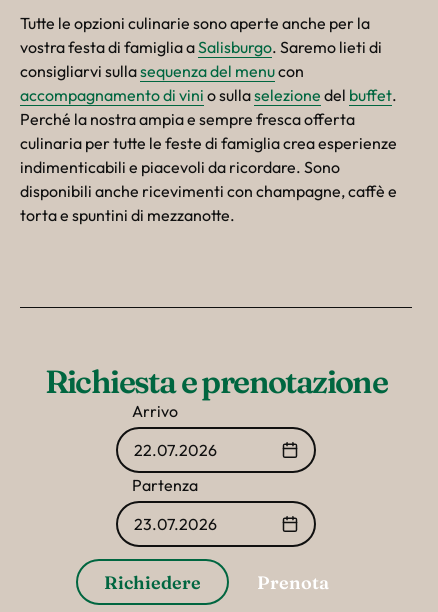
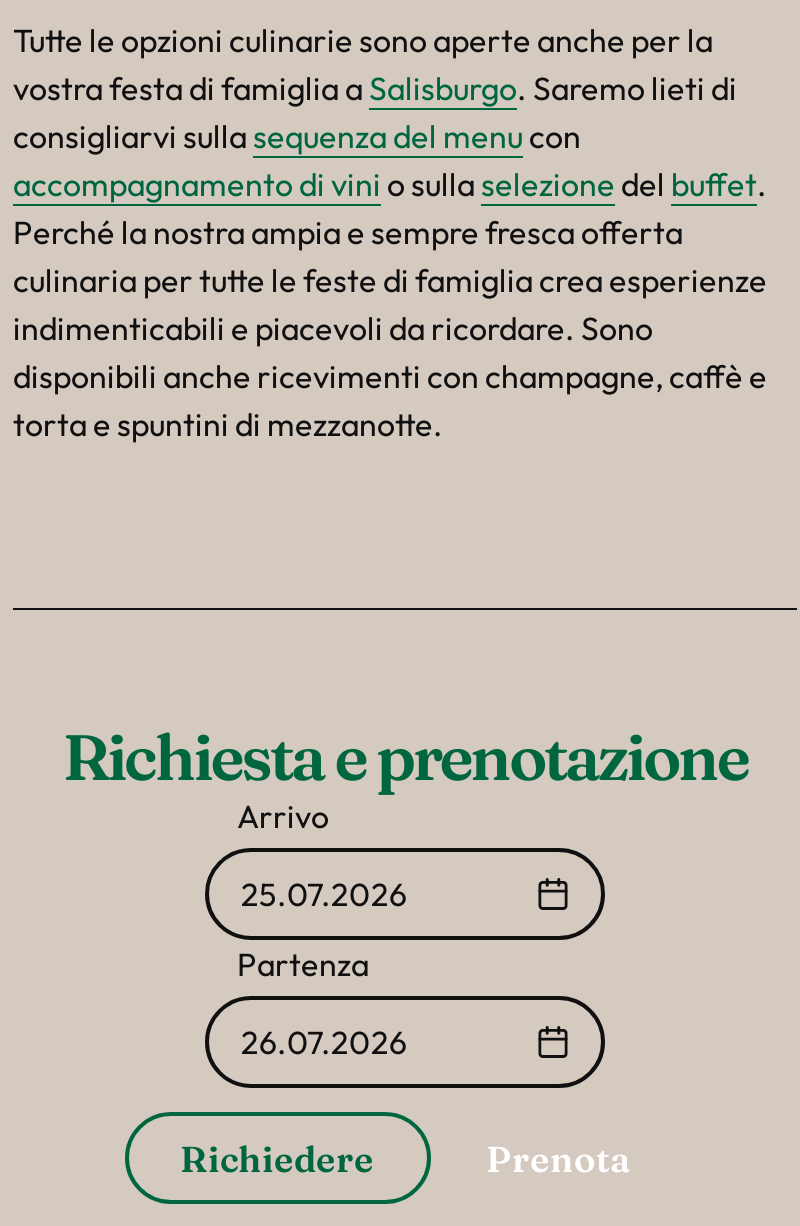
- 22.07.2026
+ 25.07.2026

- 23.07.2026
+ 26.07.2026
